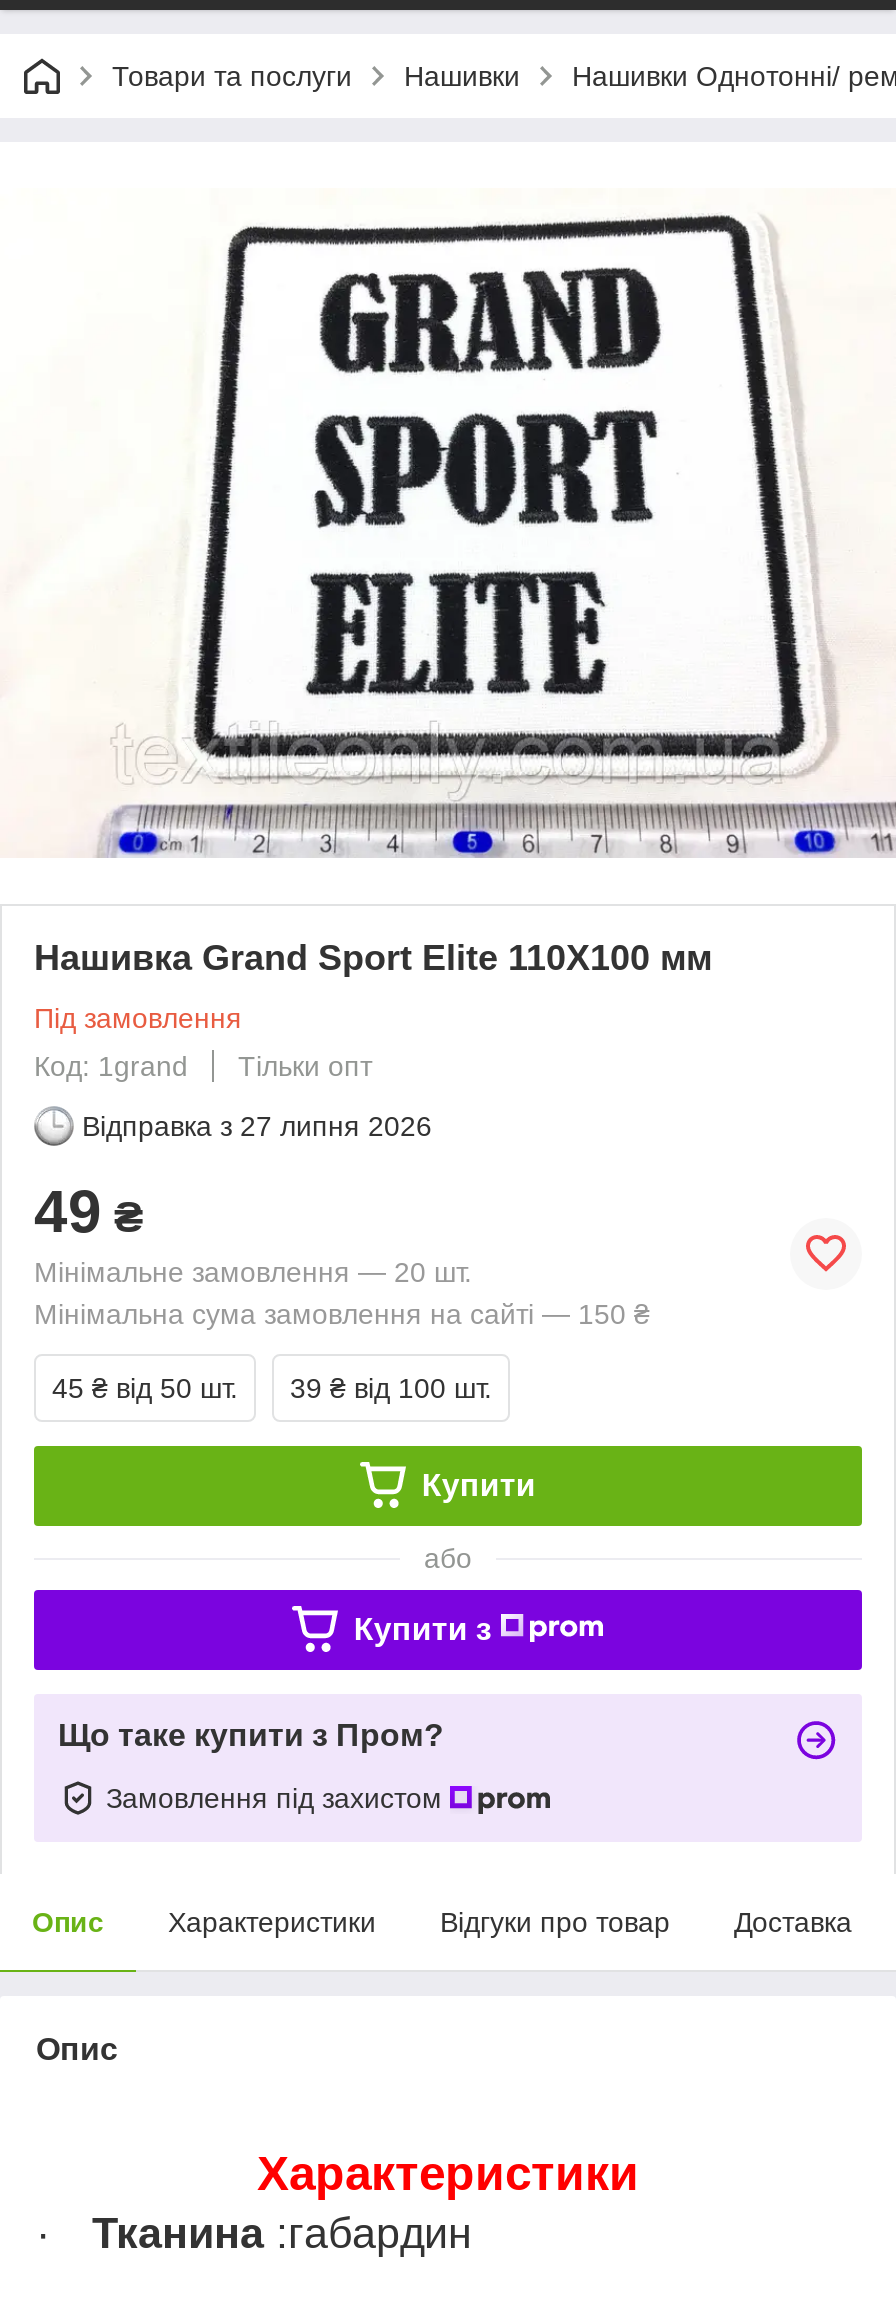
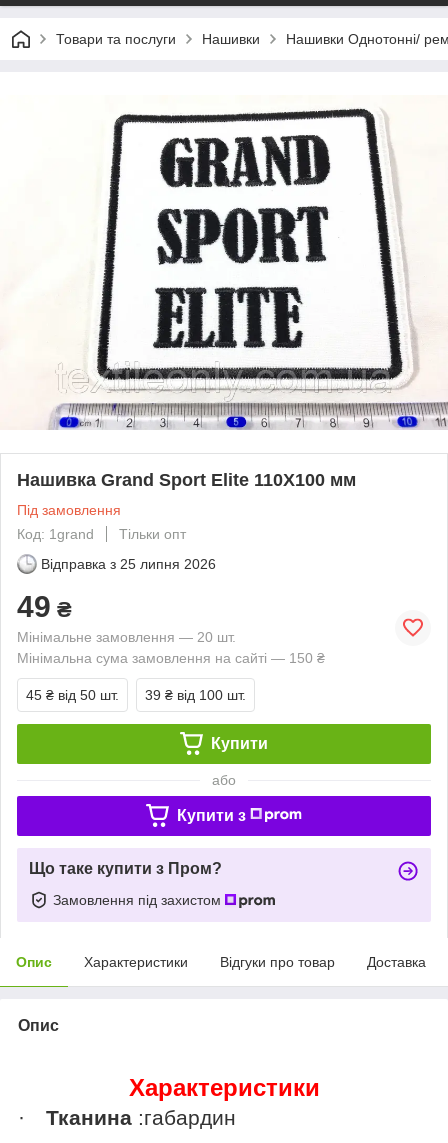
- Відправка з 27 липня 2026
+ Відправка з 25 липня 2026
